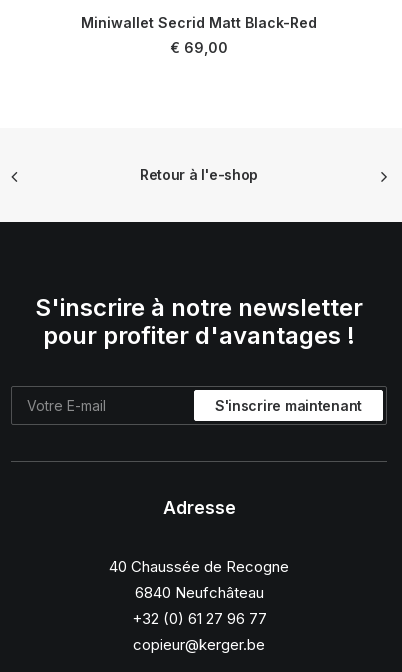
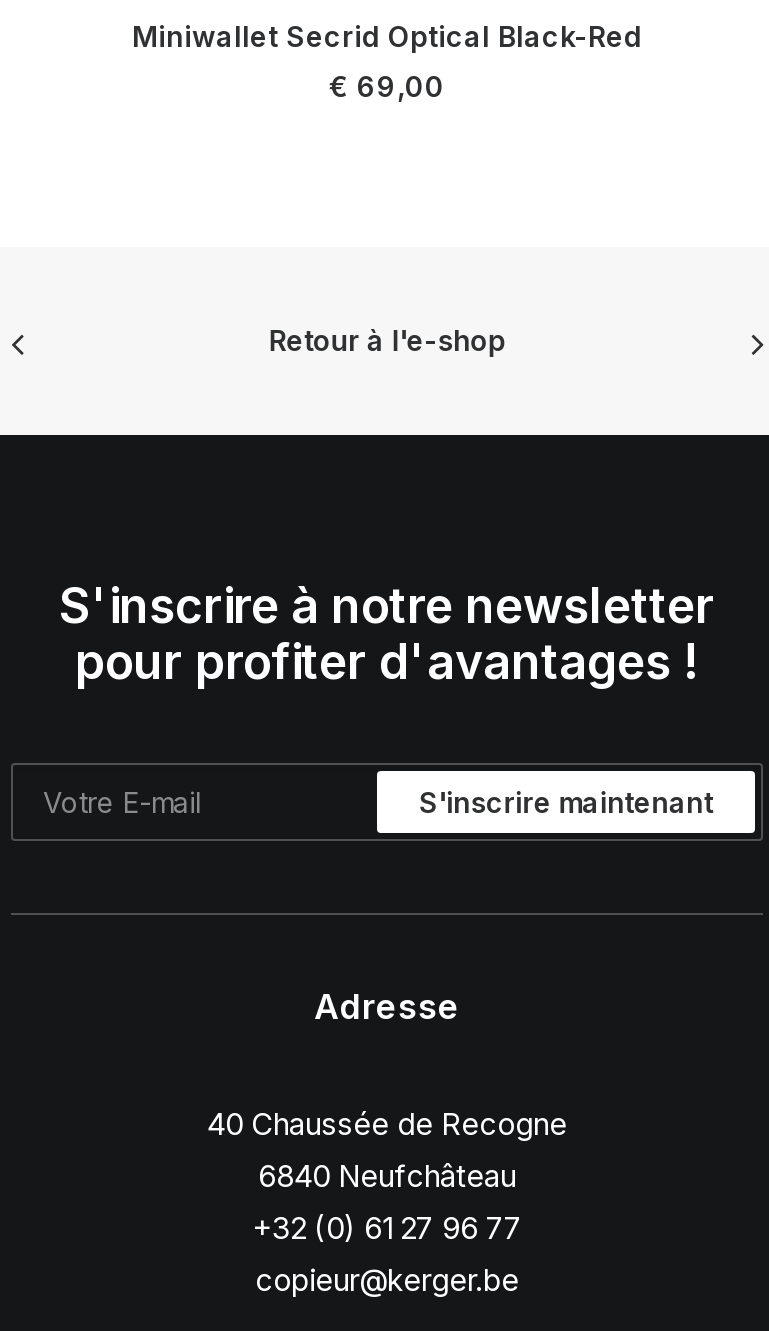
- Miniwallet Secrid Matt Black-Red
+ Miniwallet Secrid Optical Black-Red
